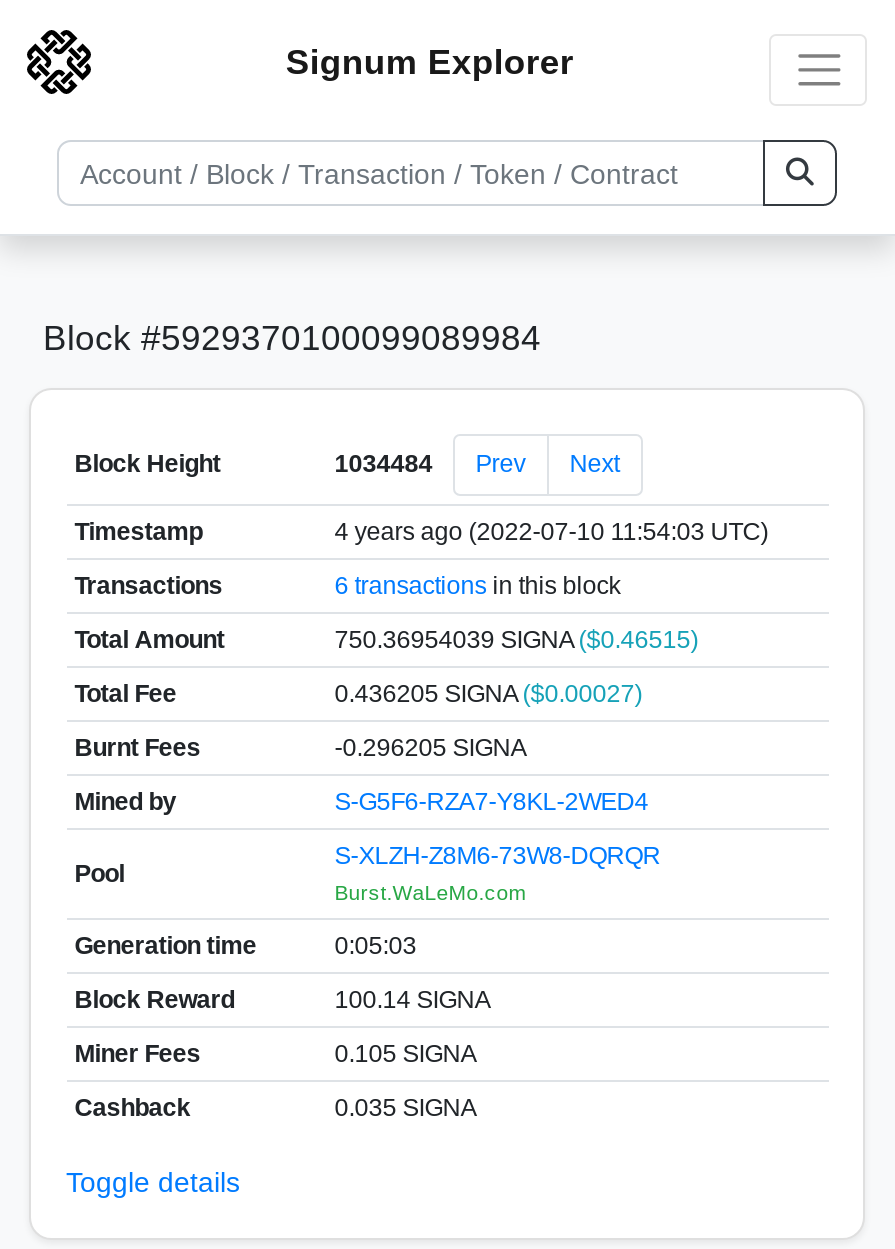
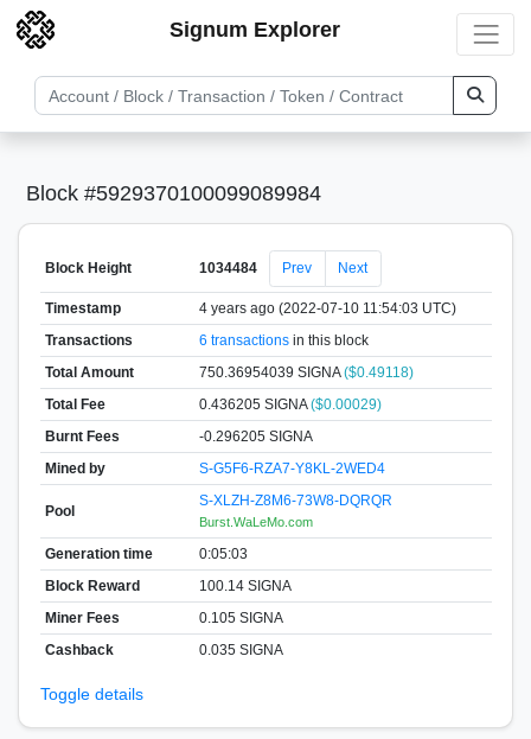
- 750.36954039 SIGNA ($0.46515)
+ 750.36954039 SIGNA ($0.49118)

- 0.436205 SIGNA ($0.00027)
+ 0.436205 SIGNA ($0.00029)
